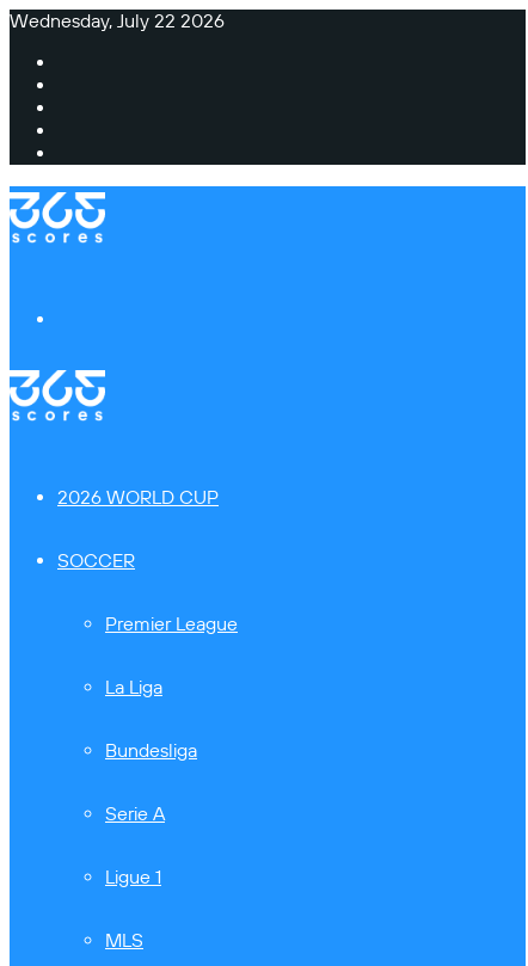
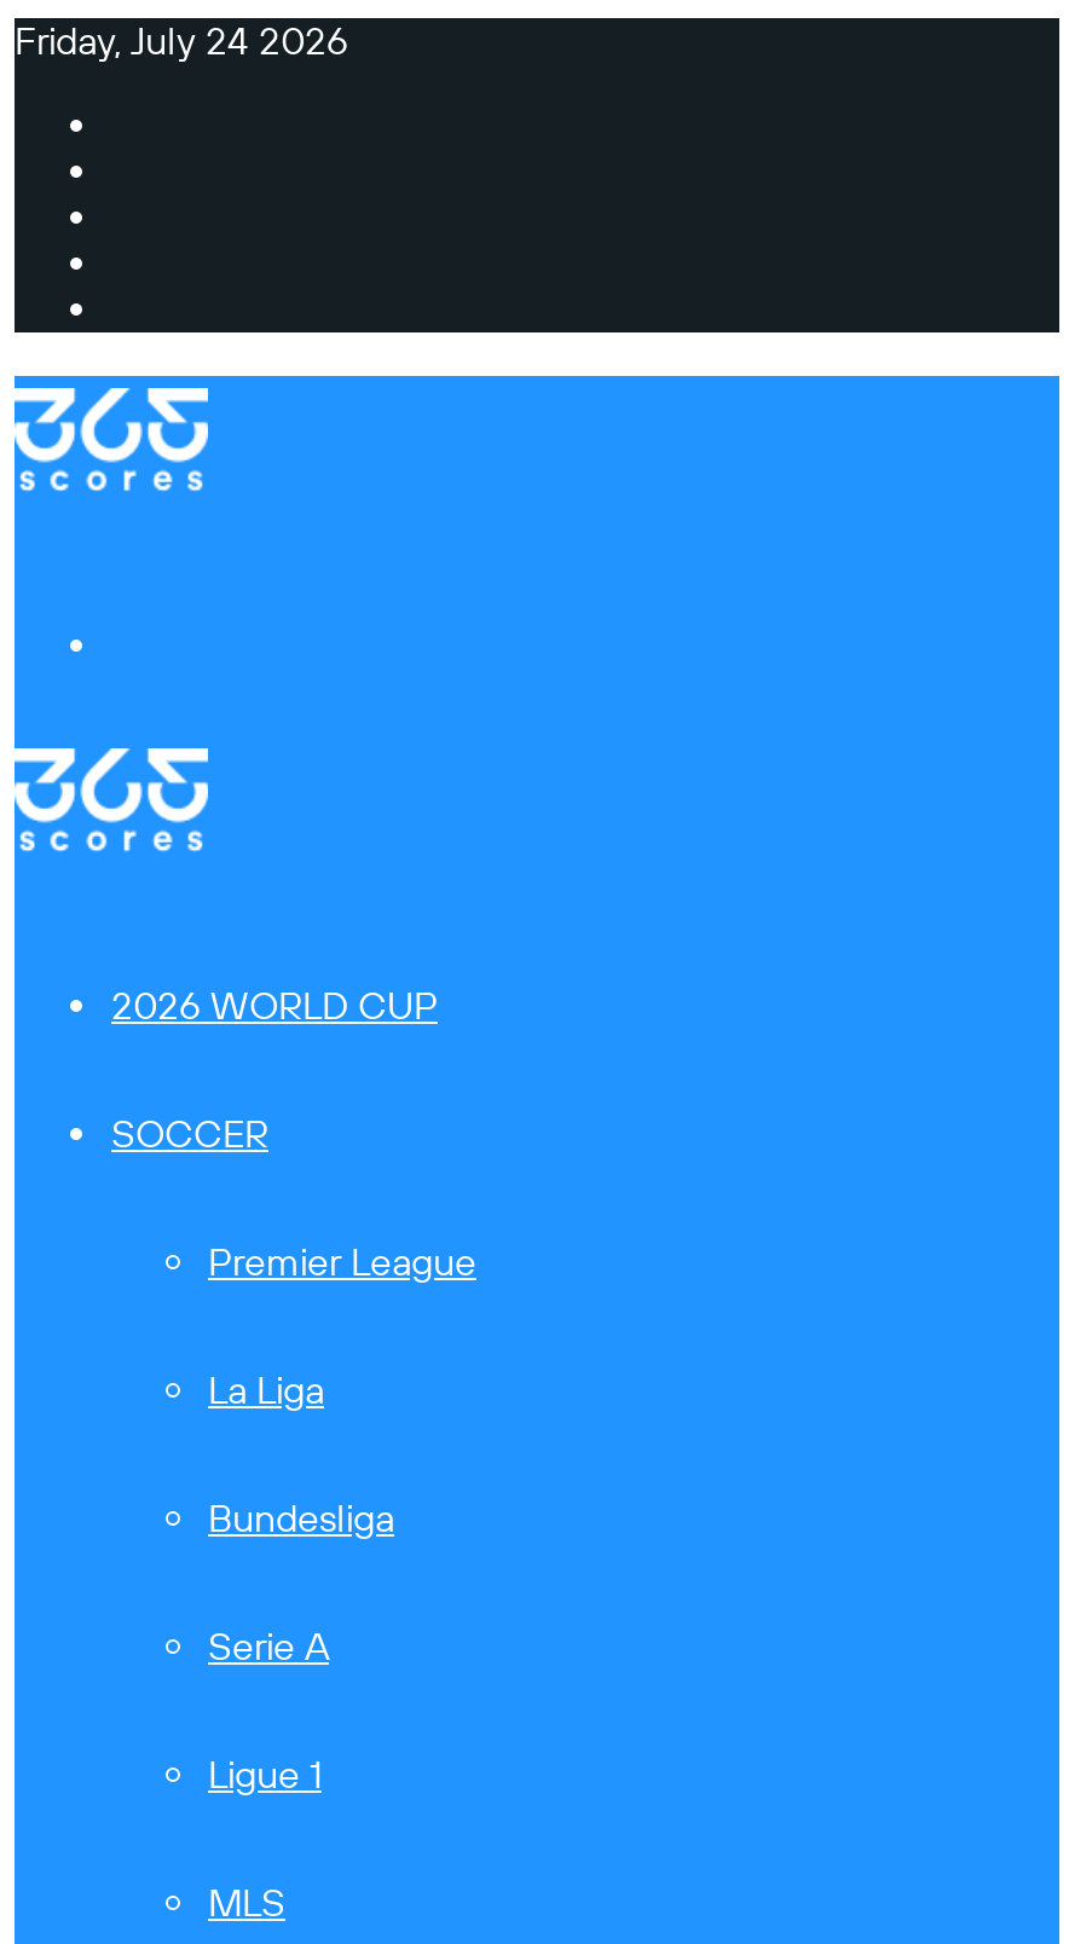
- Wednesday, July 22 2026
+ Friday, July 24 2026
